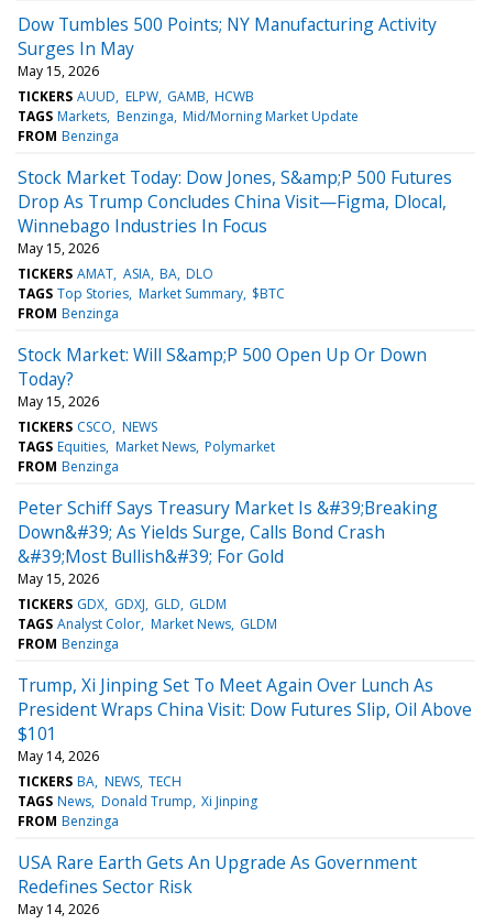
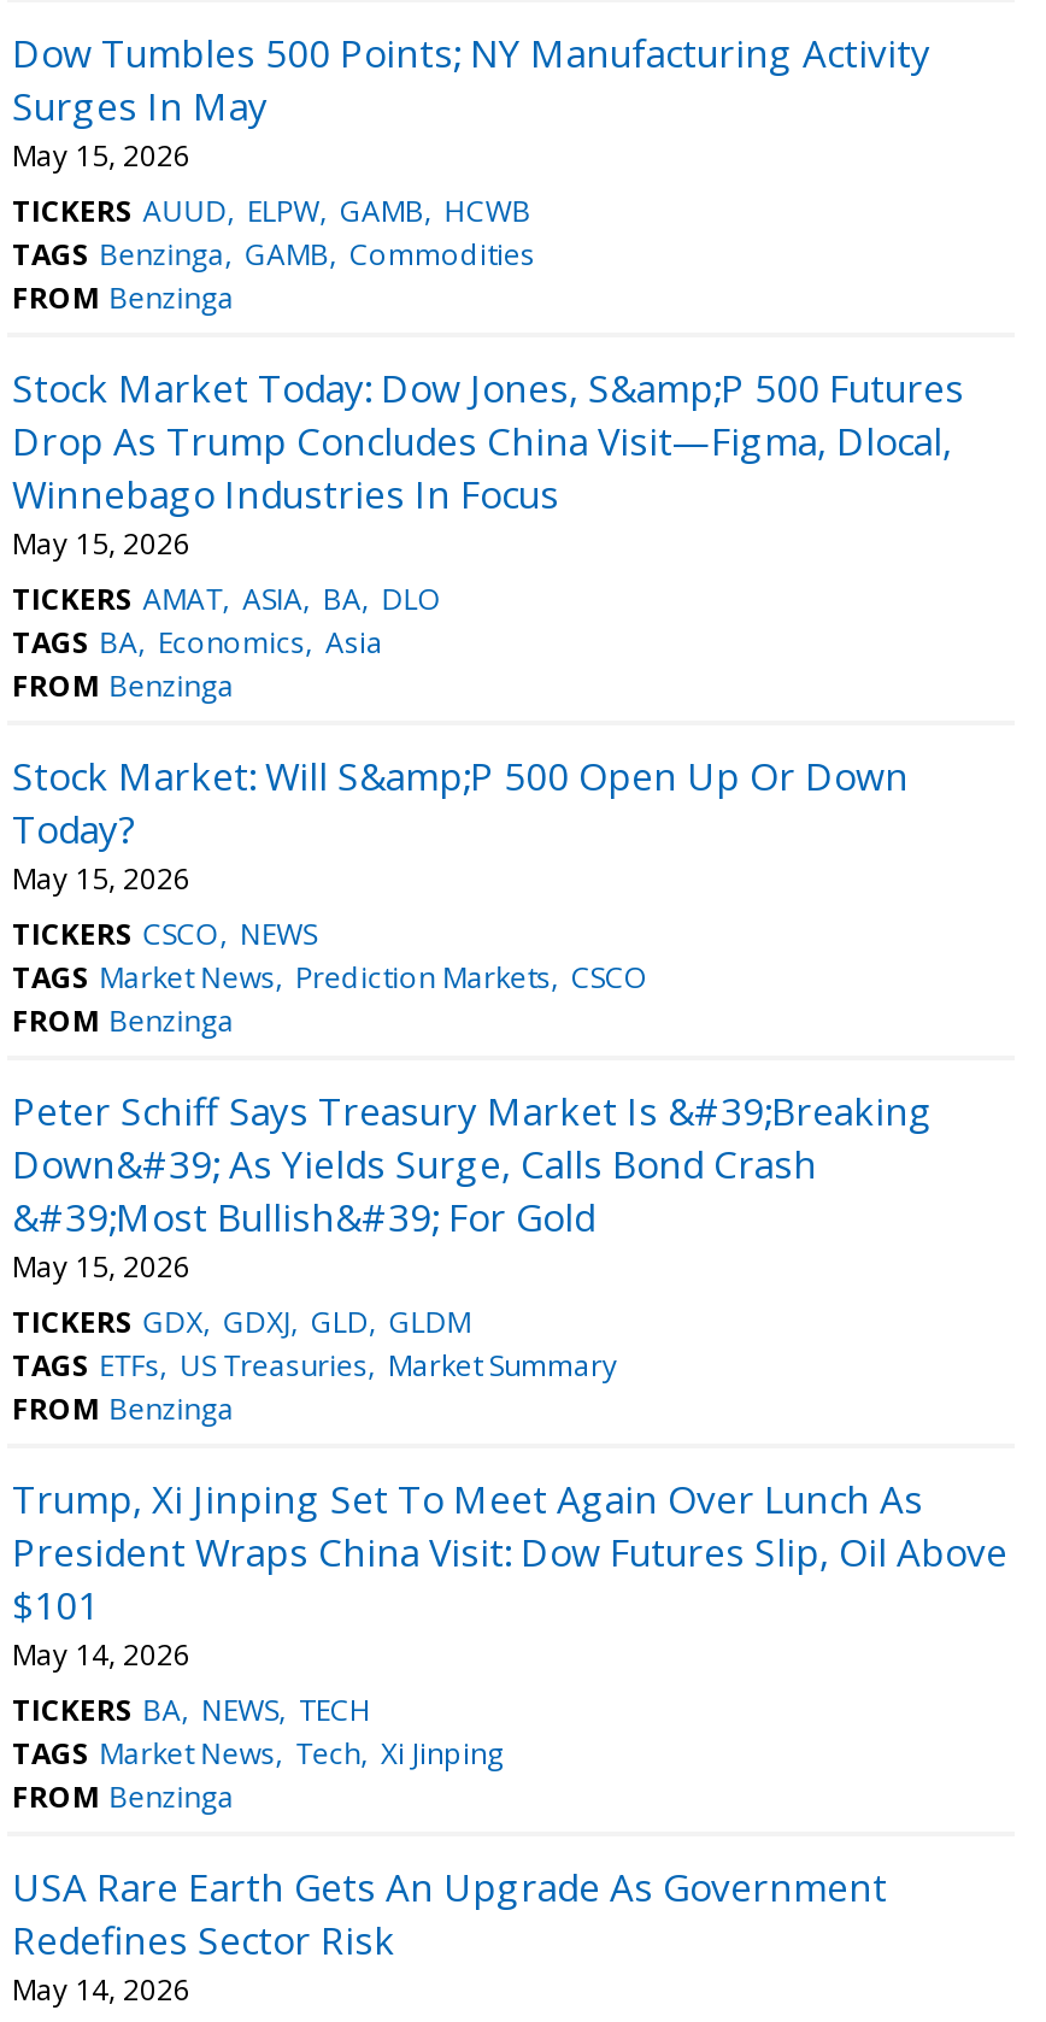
- TAGS Markets Benzinga Mid/Morning Market Update
+ TAGS Benzinga GAMB Commodities

- TAGS Top Stories Market Summary $BTC
+ TAGS BA Economics Asia

- TAGS Equities Market News Polymarket
+ TAGS Market News Prediction Markets CSCO

- TAGS Analyst Color Market News GLDM
+ TAGS ETFs US Treasuries Market Summary

- TAGS News Donald Trump Xi Jinping
+ TAGS Market News Tech Xi Jinping
